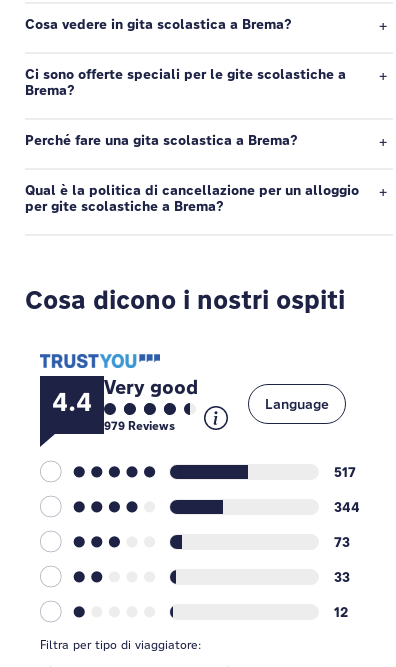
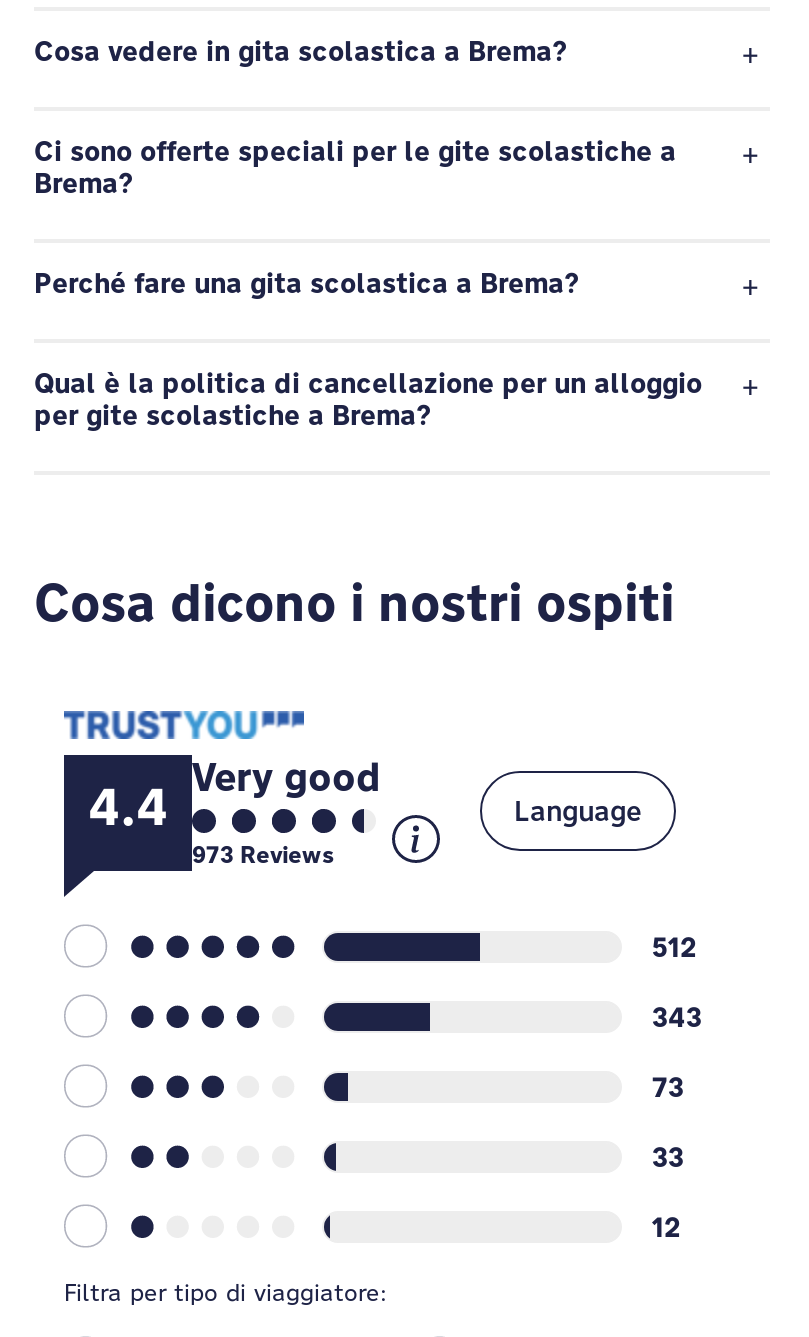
- 979 Reviews
+ 973 Reviews

- 517
+ 512

- 344
+ 343
